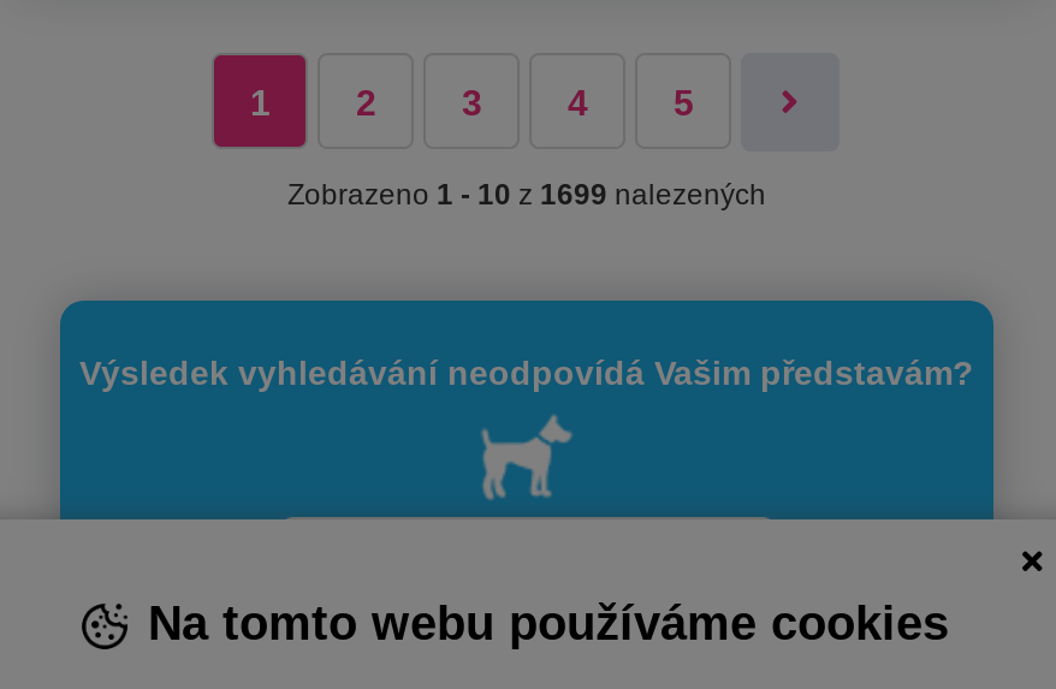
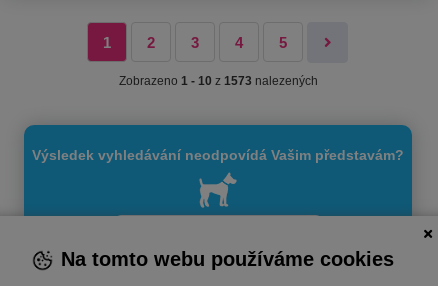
- Zobrazeno 1 - 10 z 1699 nalezených
+ Zobrazeno 1 - 10 z 1573 nalezených
